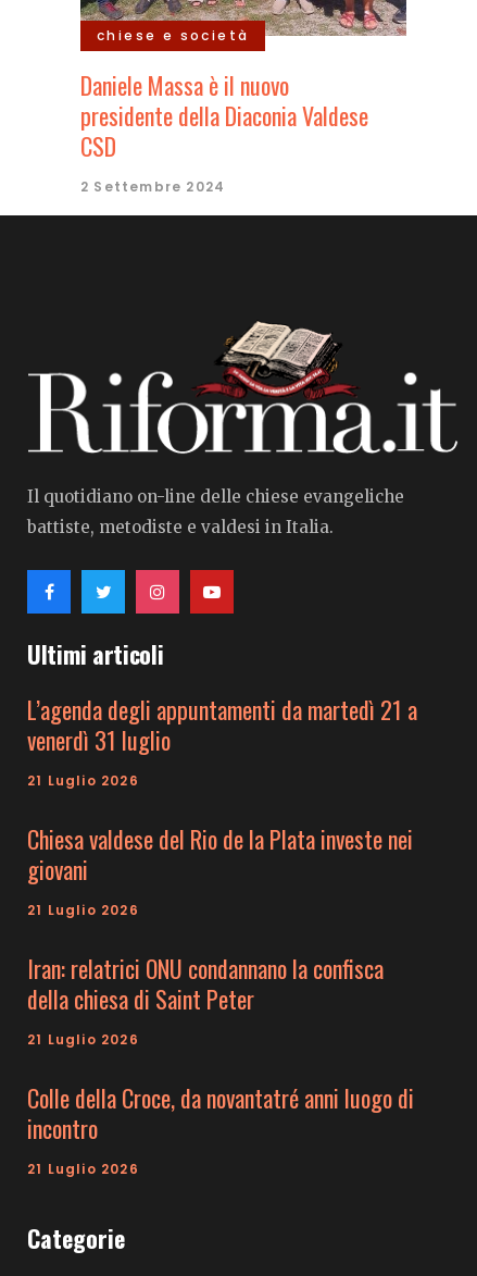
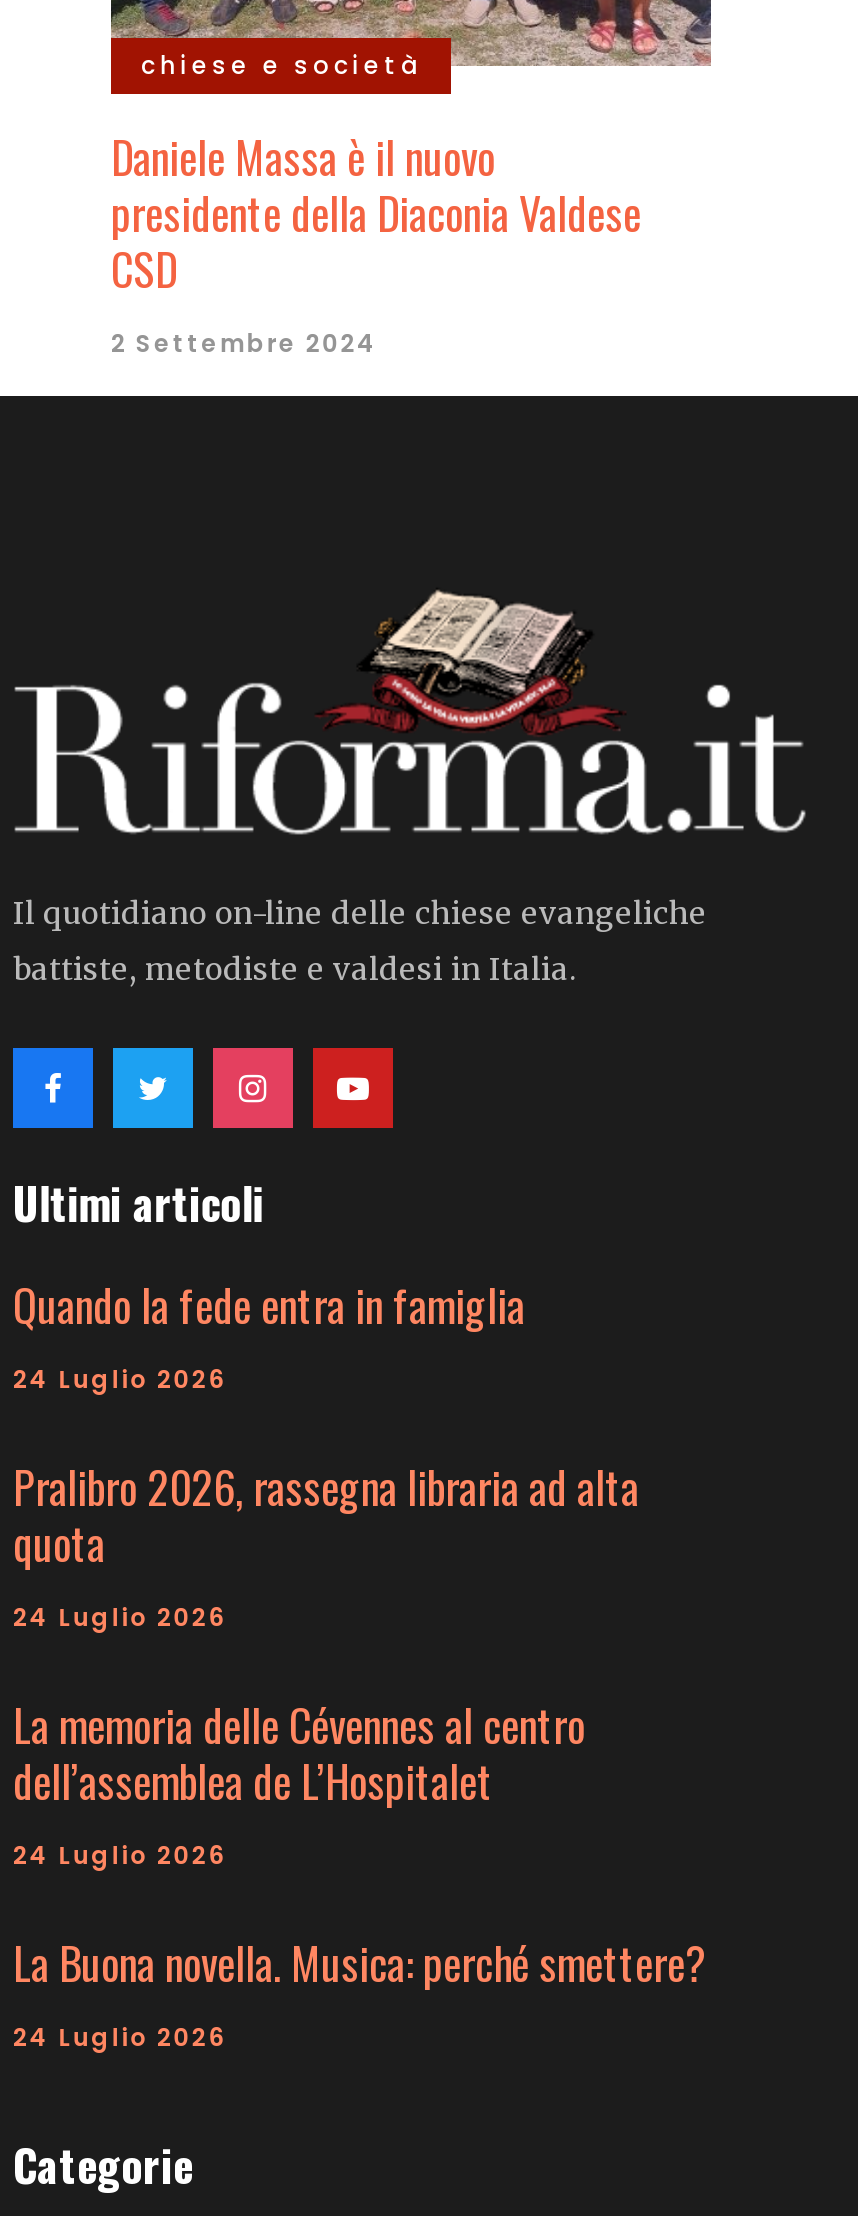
- L’agenda degli appuntamenti da martedì 21 a
- venerdì 31 luglio
- 21 Luglio 2026
+ Quando la fede entra in famiglia
+ 24 Luglio 2026

- Chiesa valdese del Rio de la Plata investe nei
- giovani
- 21 Luglio 2026
+ Pralibro 2026, rassegna libraria ad alta
+ quota
+ 24 Luglio 2026

- Iran: relatrici ONU condannano la confisca
- della chiesa di Saint Peter
- 21 Luglio 2026
+ La memoria delle Cévennes al centro
+ dell’assemblea de L’Hospitalet
+ 24 Luglio 2026

- Colle della Croce, da novantatré anni luogo di
- incontro
- 21 Luglio 2026
+ La Buona novella. Musica: perché smettere?
+ 24 Luglio 2026
